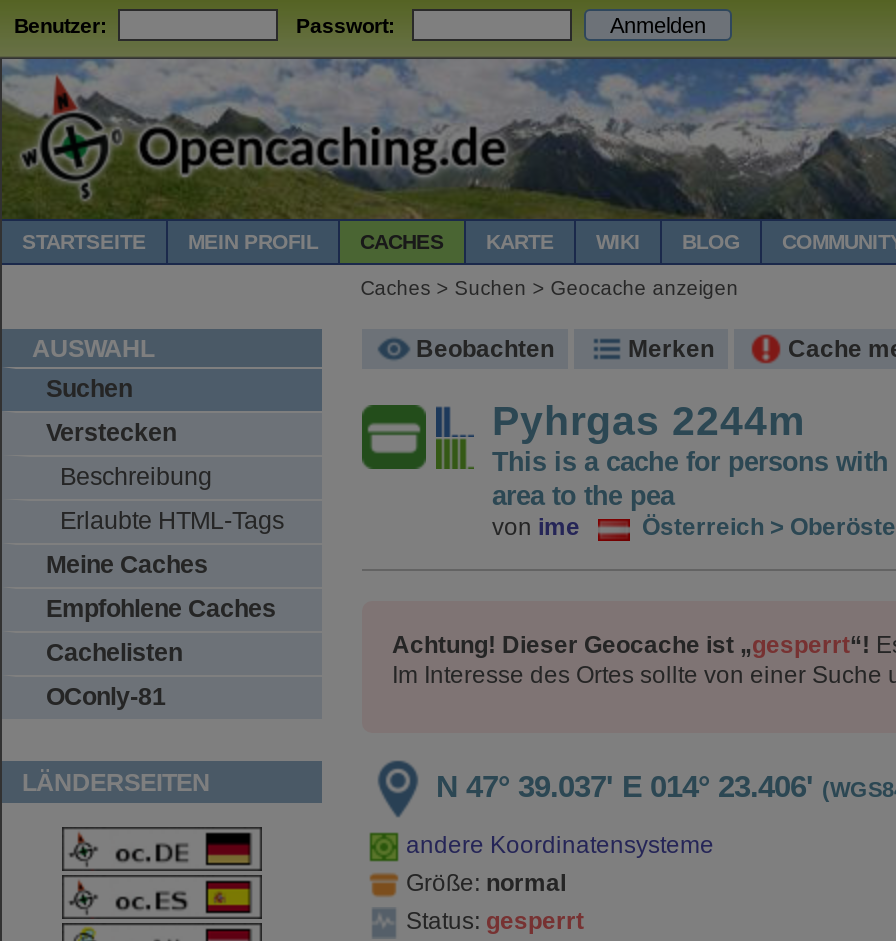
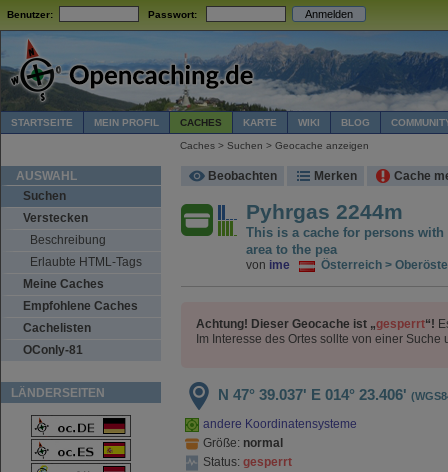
- [image]
+ [image]
